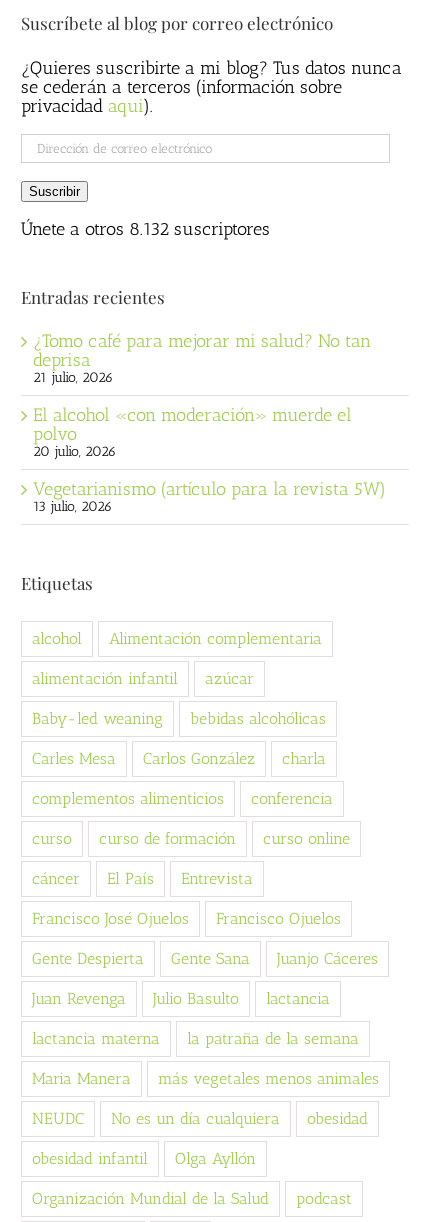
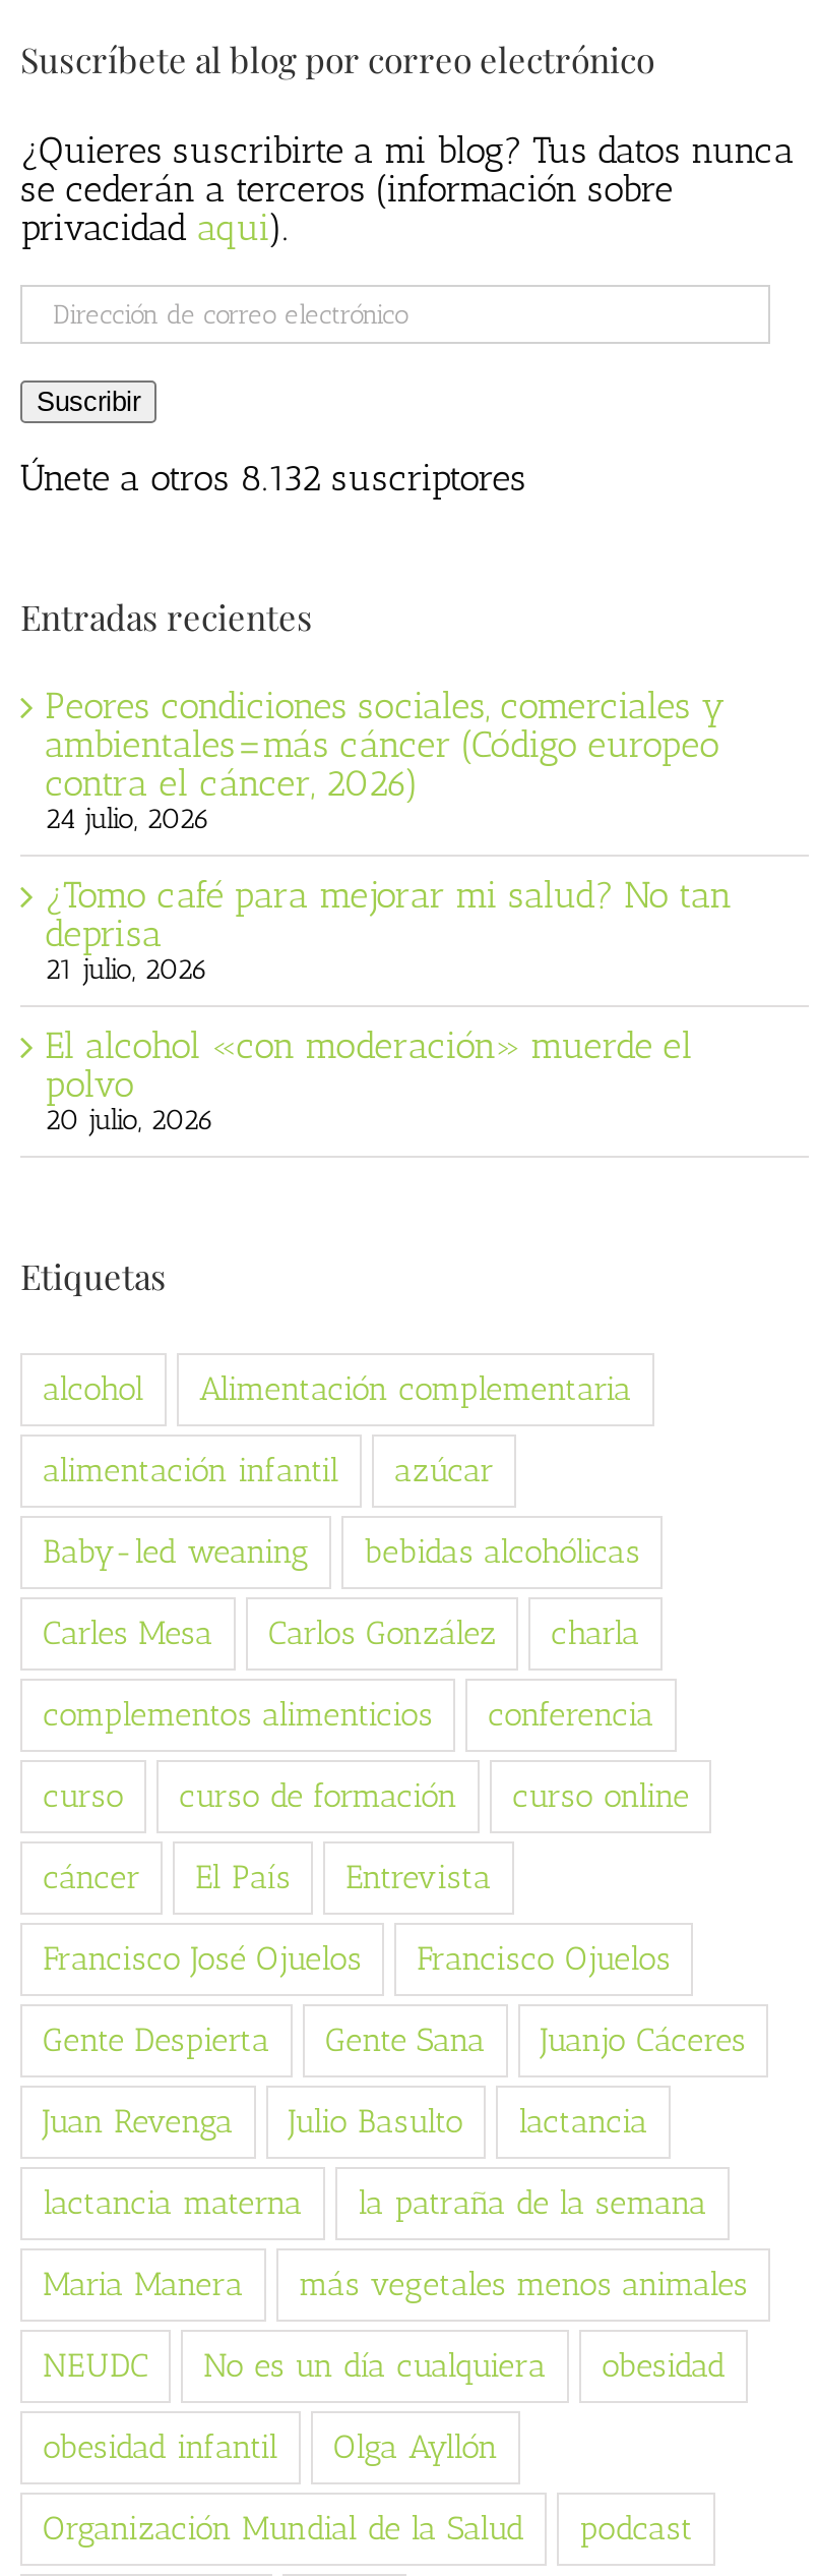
+ Peores condiciones sociales, comerciales y
+ ambientales=más cáncer (Código europeo
+ contra el cáncer, 2026)
+ 24 julio, 2026

moved down: ¿Tomo café para mejorar mi salud? No tan | deprisa | 21 julio, 2026 | El alcohol «con moderación» muerde el | polvo | 20 julio, 2026

- Vegetarianismo (artículo para la revista 5W)
- 13 julio, 2026
